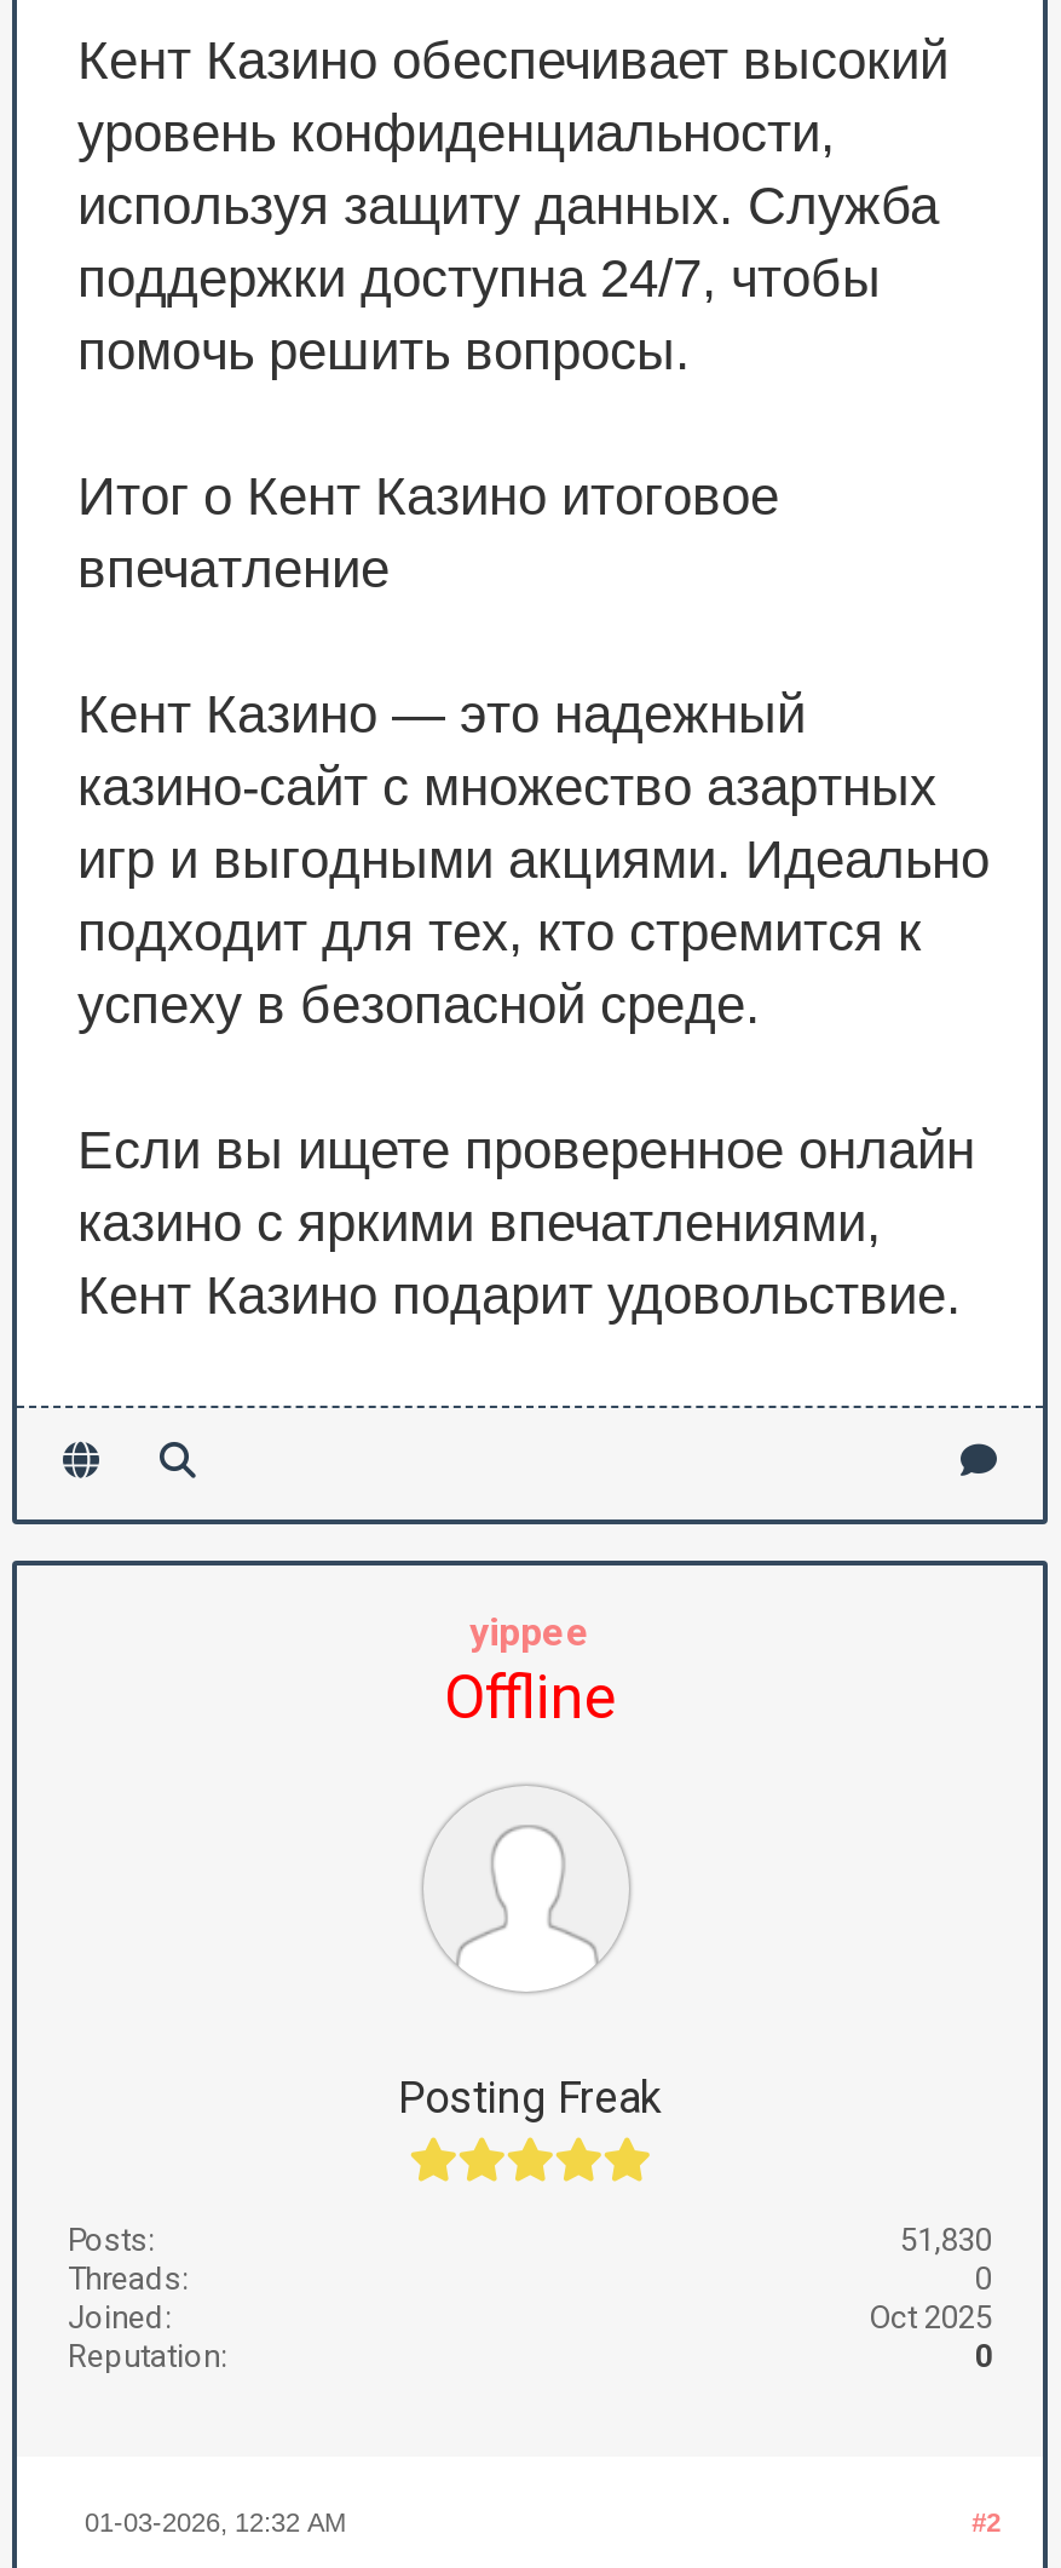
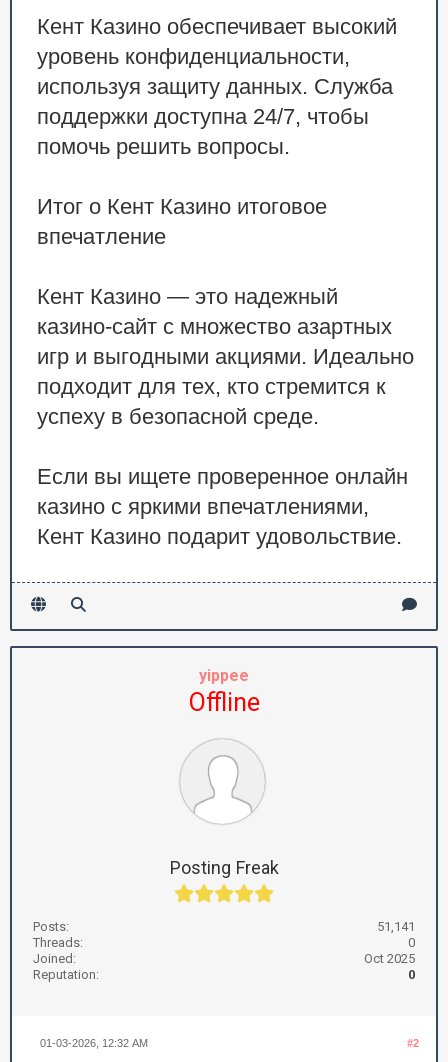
- 51,830
+ 51,141
